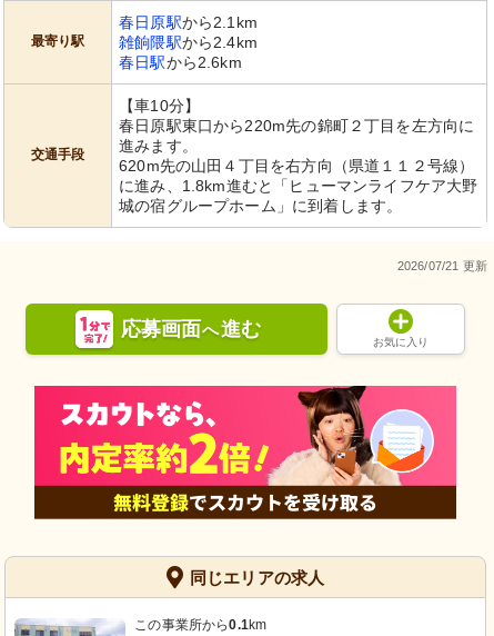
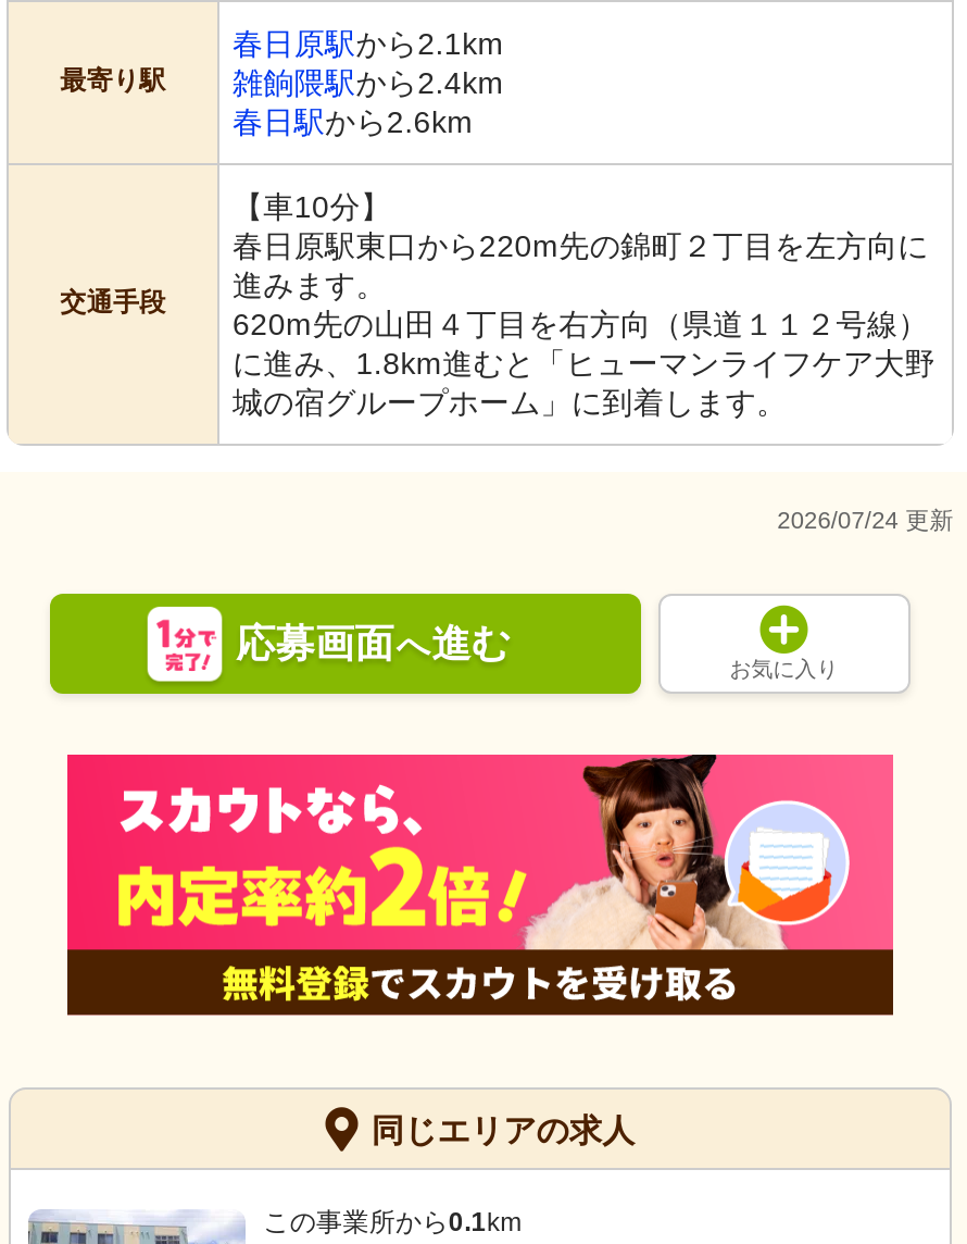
- 2026/07/21 更新
+ 2026/07/24 更新
